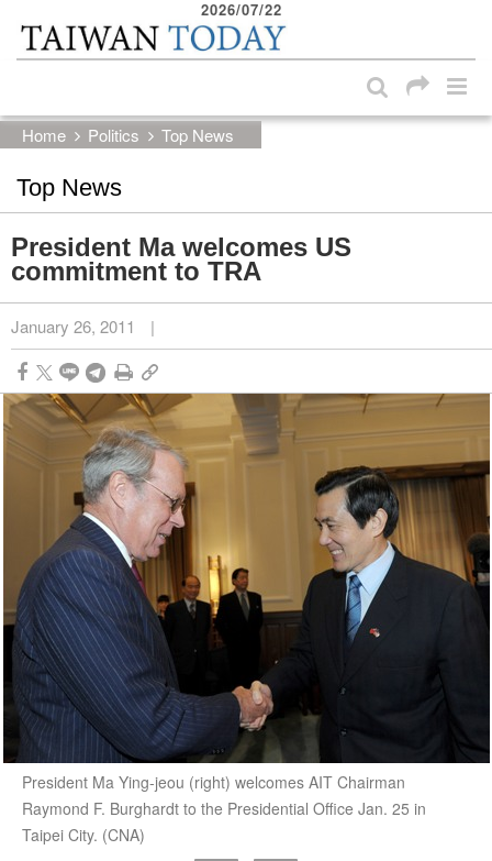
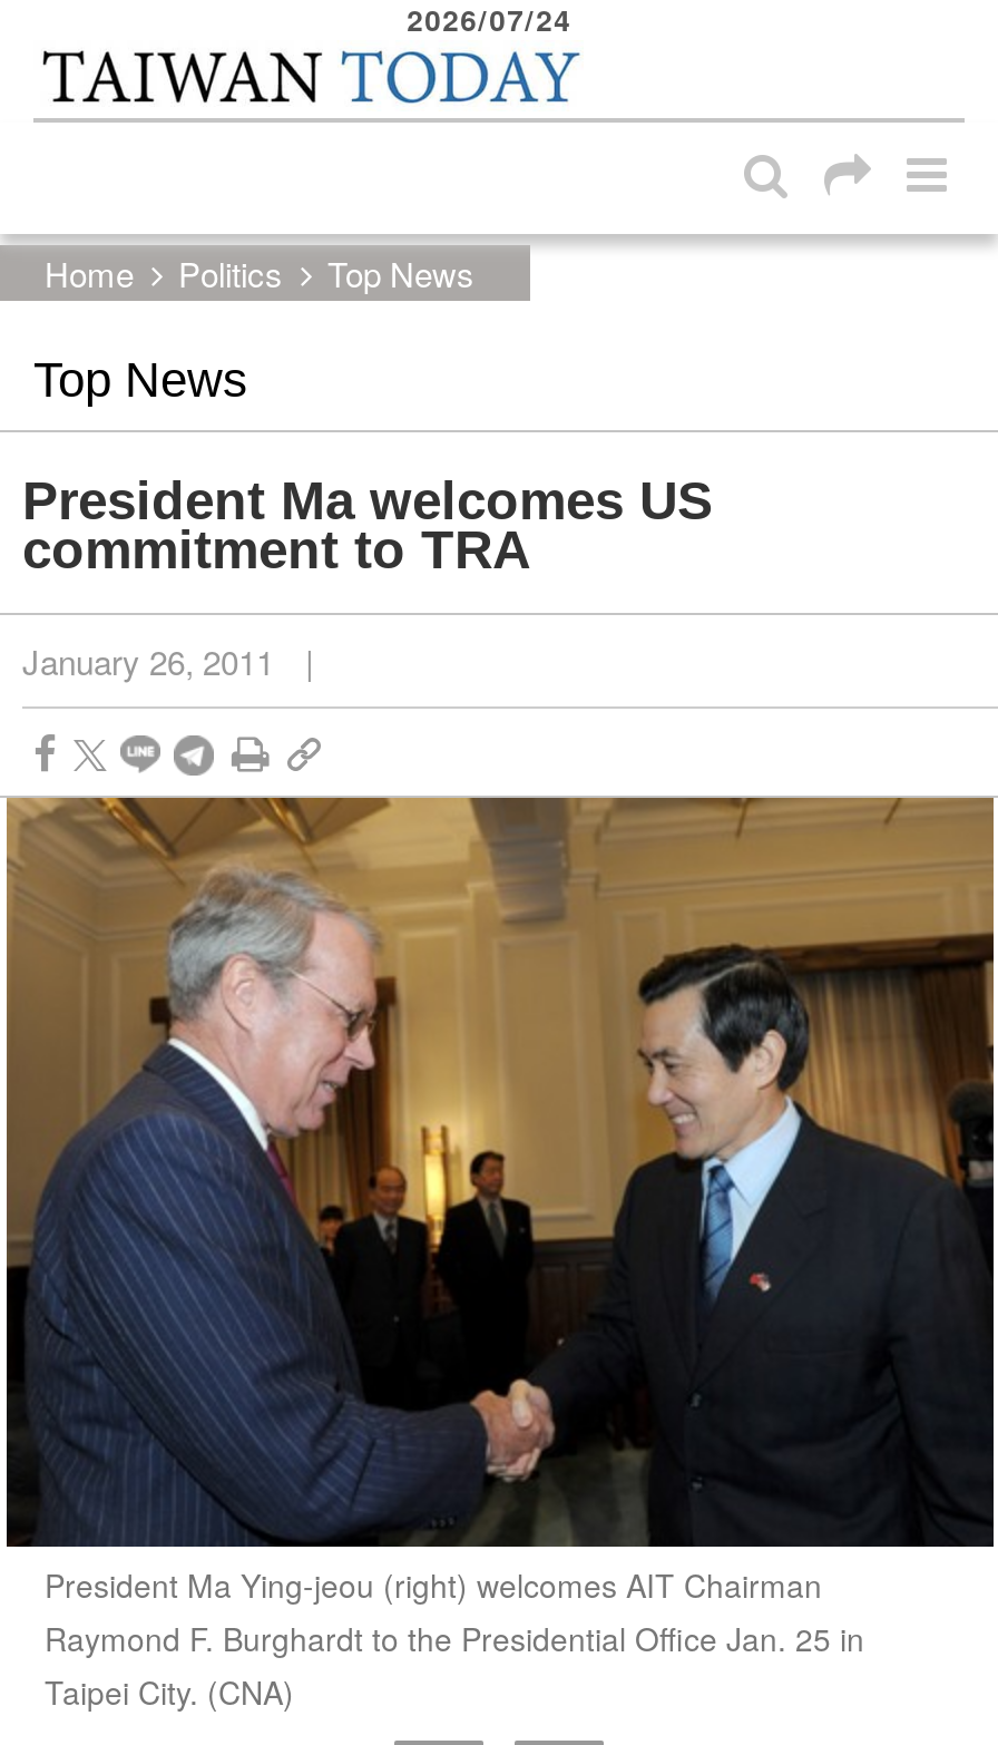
- 2026/07/22
+ 2026/07/24
